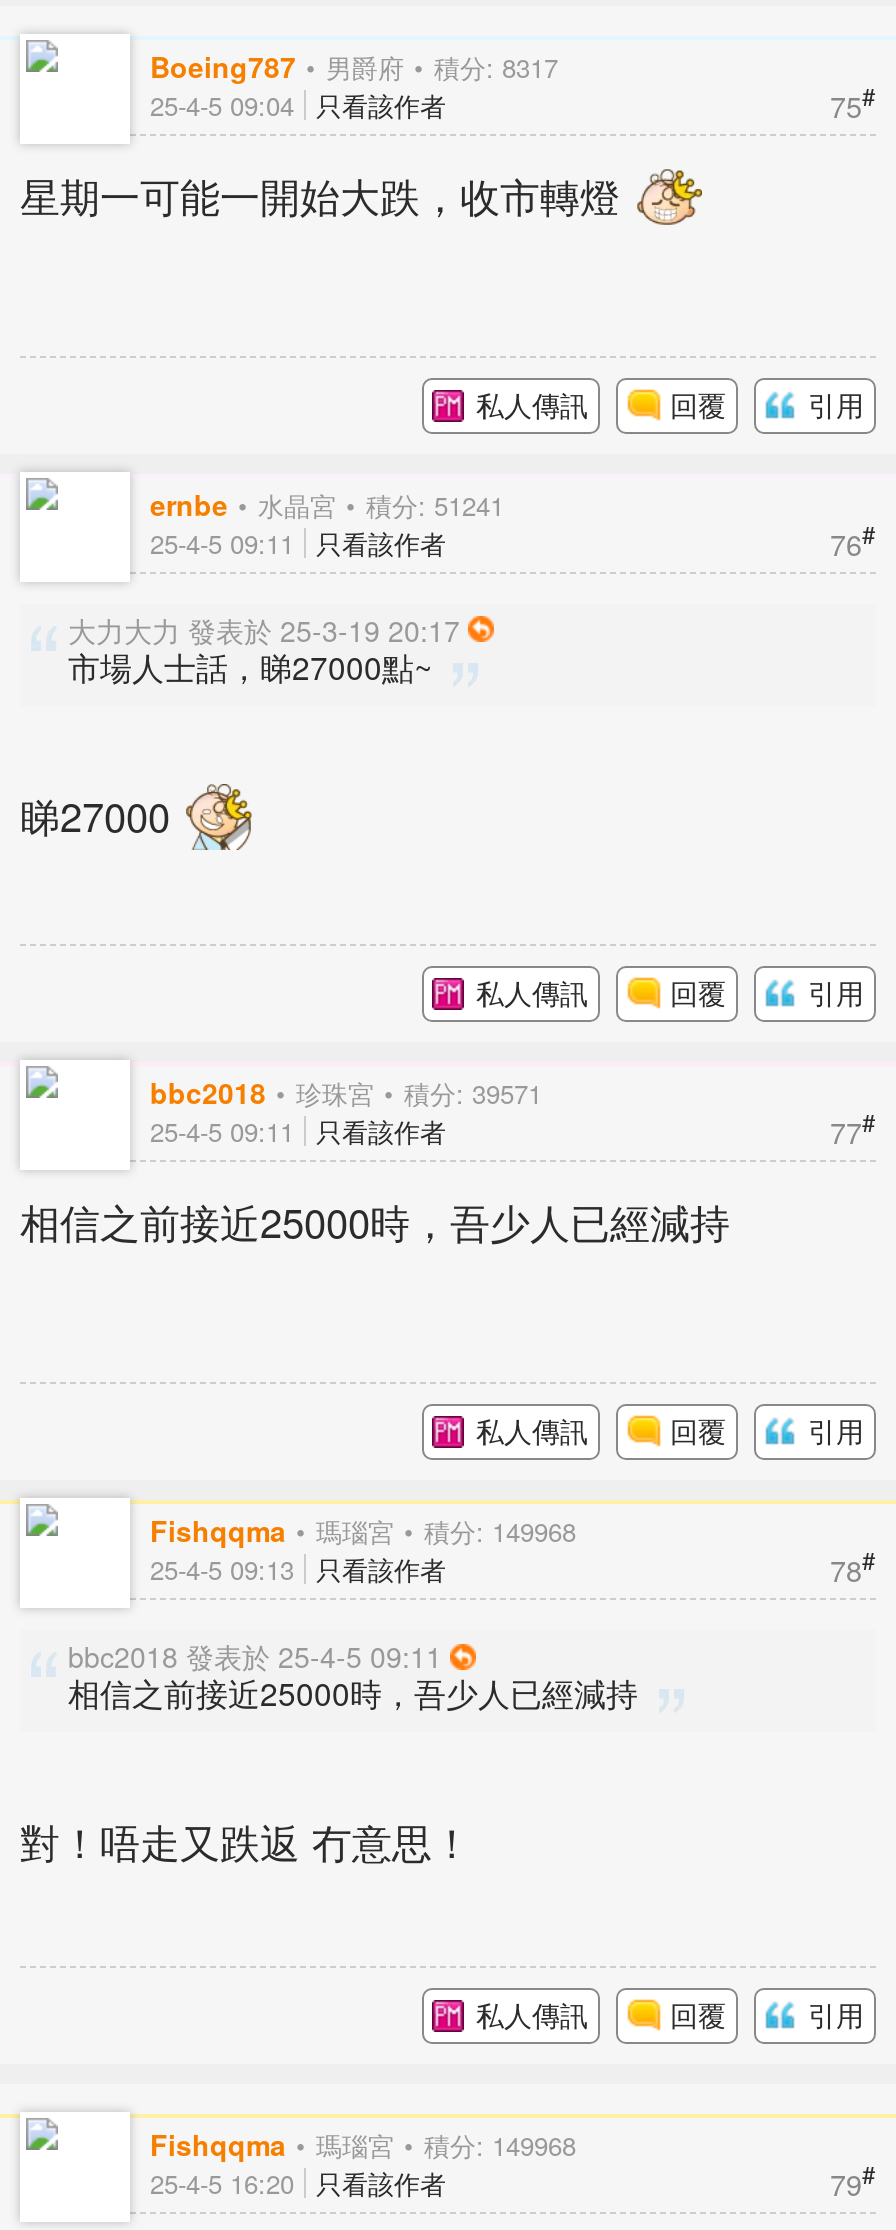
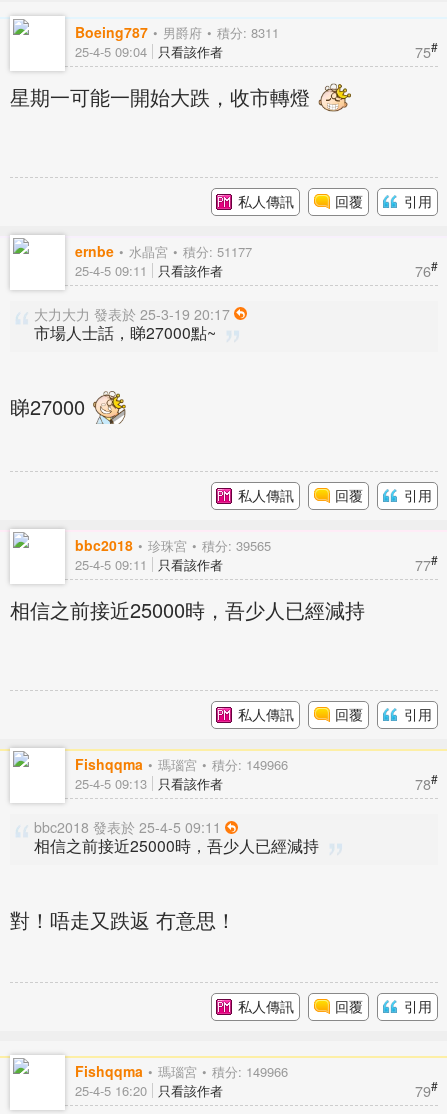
- Boeing787 男爵府 積分: 8317
+ Boeing787 男爵府 積分: 8311

- ernbe 水晶宮 積分: 51241
+ ernbe 水晶宮 積分: 51177

- bbc2018 珍珠宮 積分: 39571
+ bbc2018 珍珠宮 積分: 39565

- 積分: 149968
+ 積分: 149966

- 積分: 149968
+ 積分: 149966
